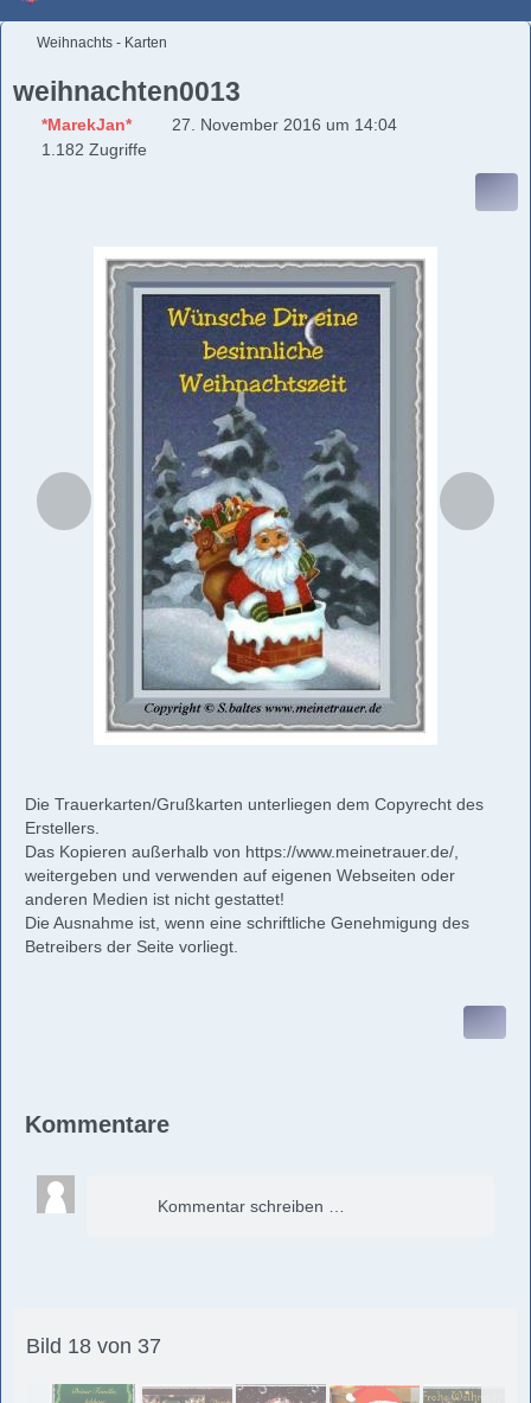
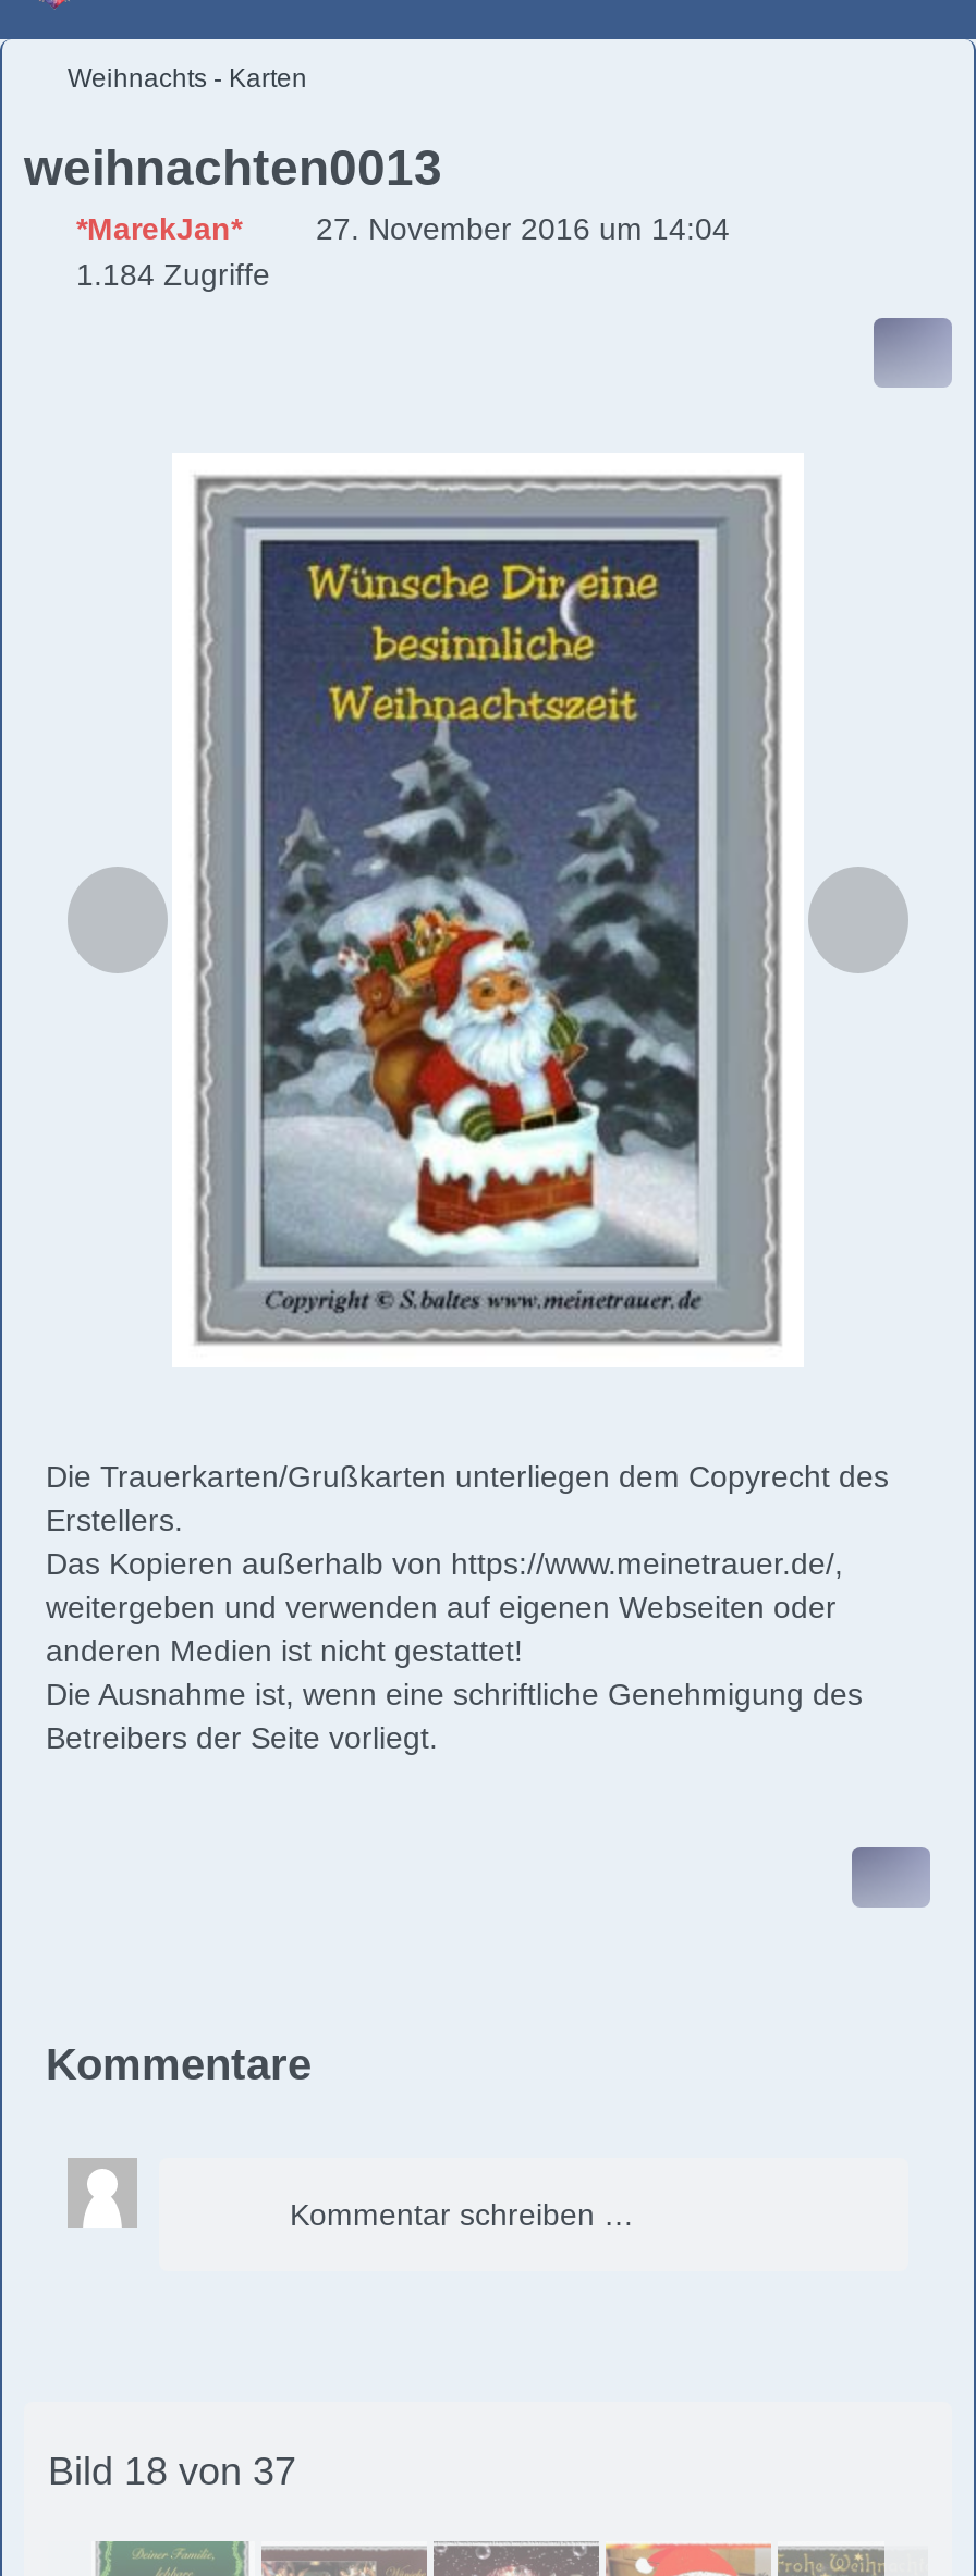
- 1.182 Zugriffe
+ 1.184 Zugriffe
